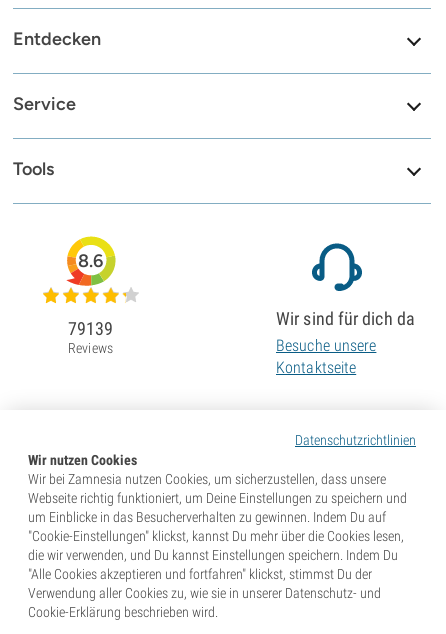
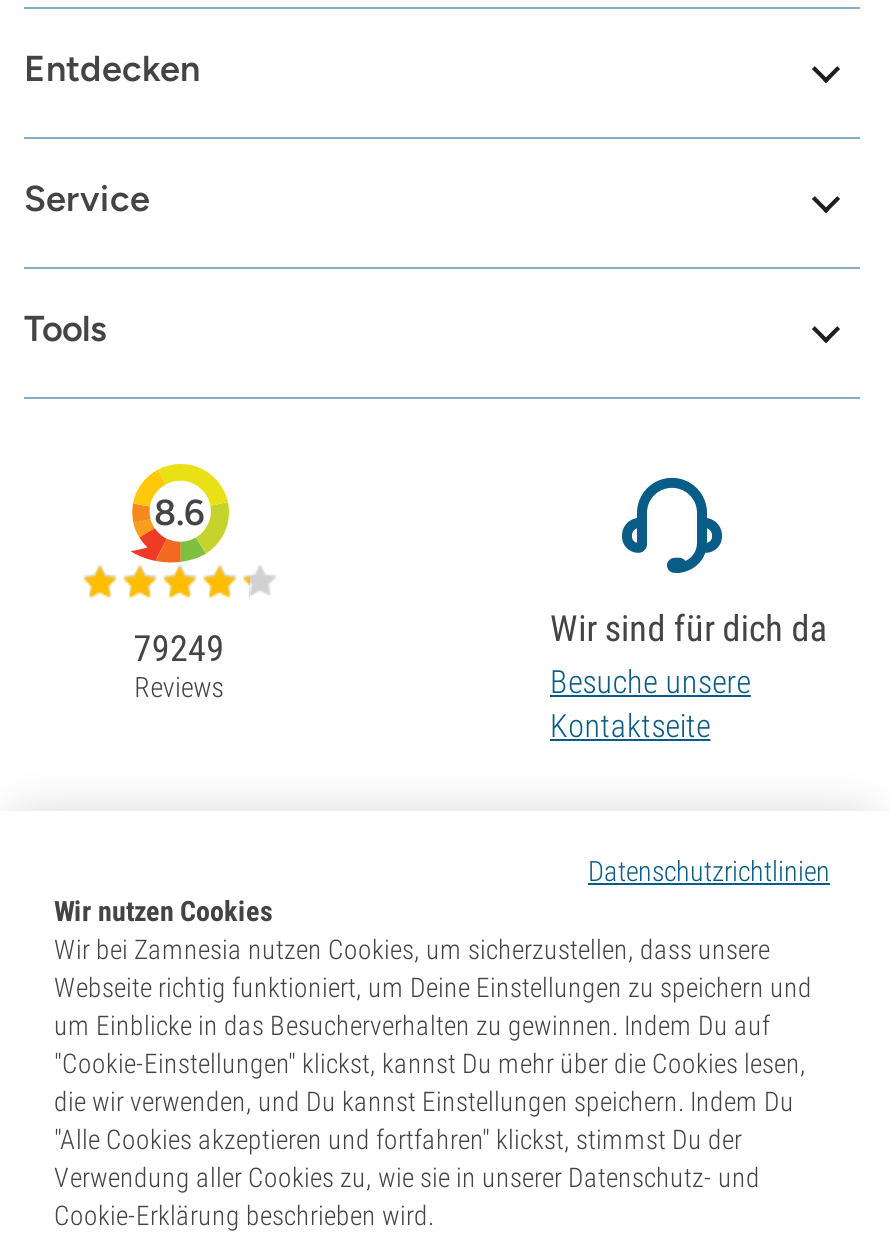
- 79139
+ 79249
